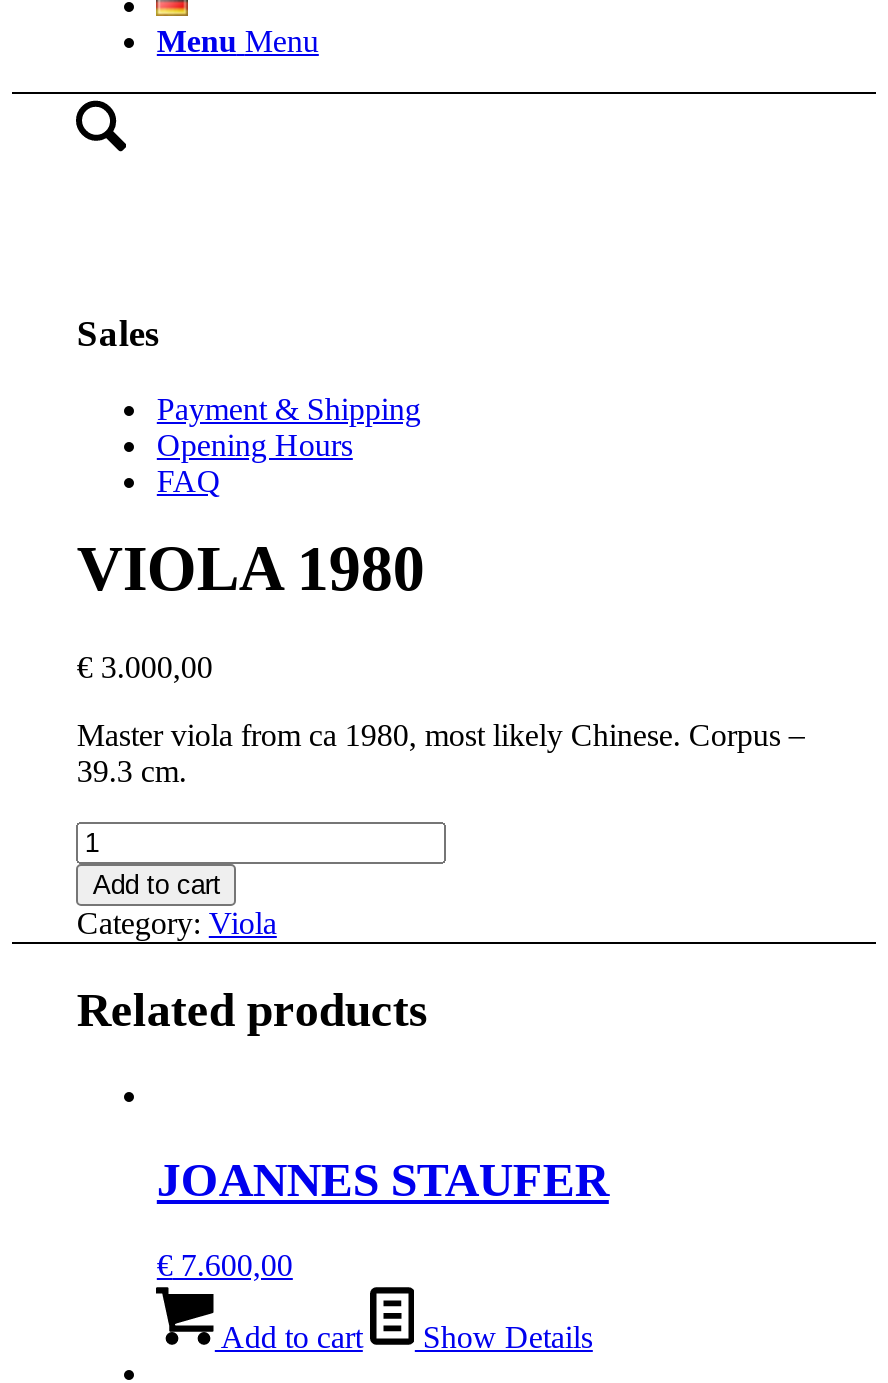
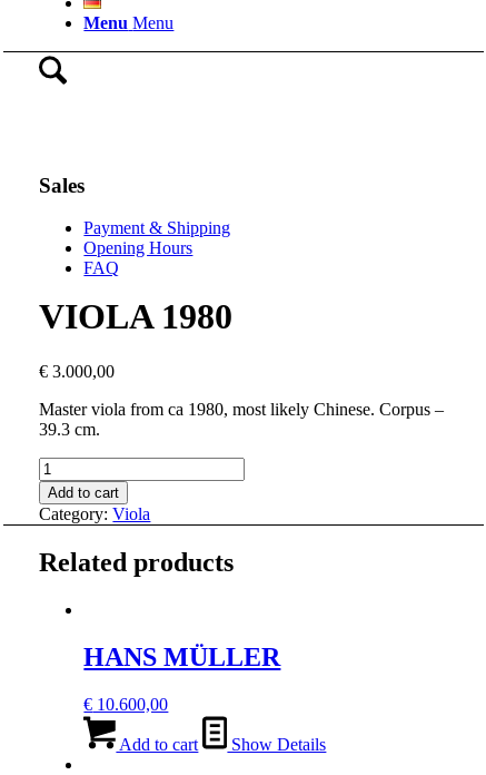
- JOANNES STAUFER
+ HANS MÜLLER

- €7.600,00
+ €10.600,00
